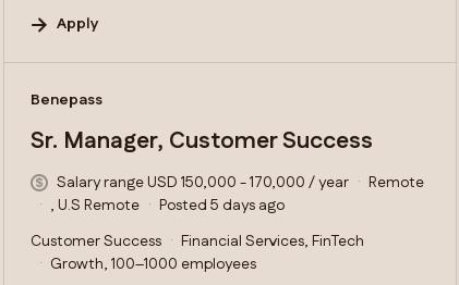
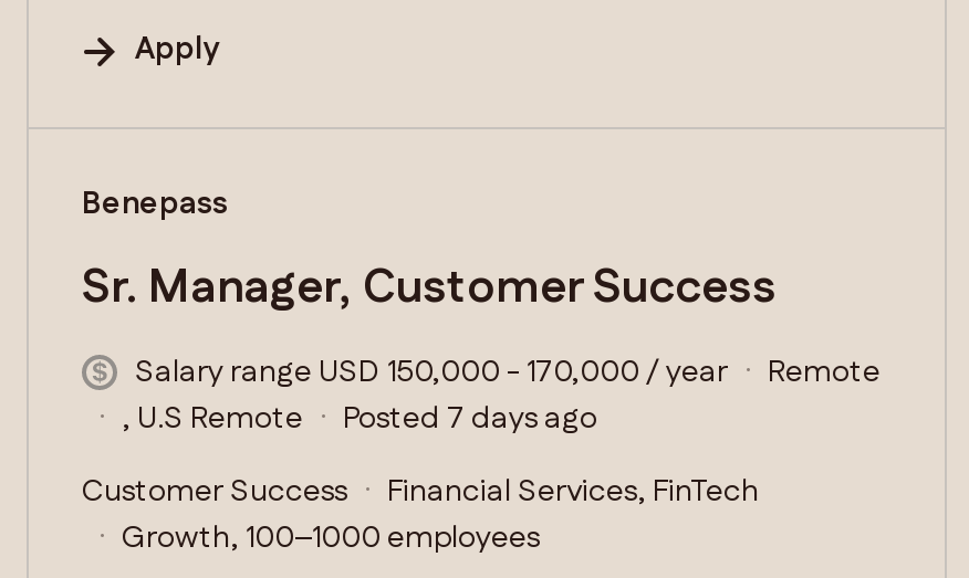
- Posted 5 days ago
+ Posted 7 days ago
